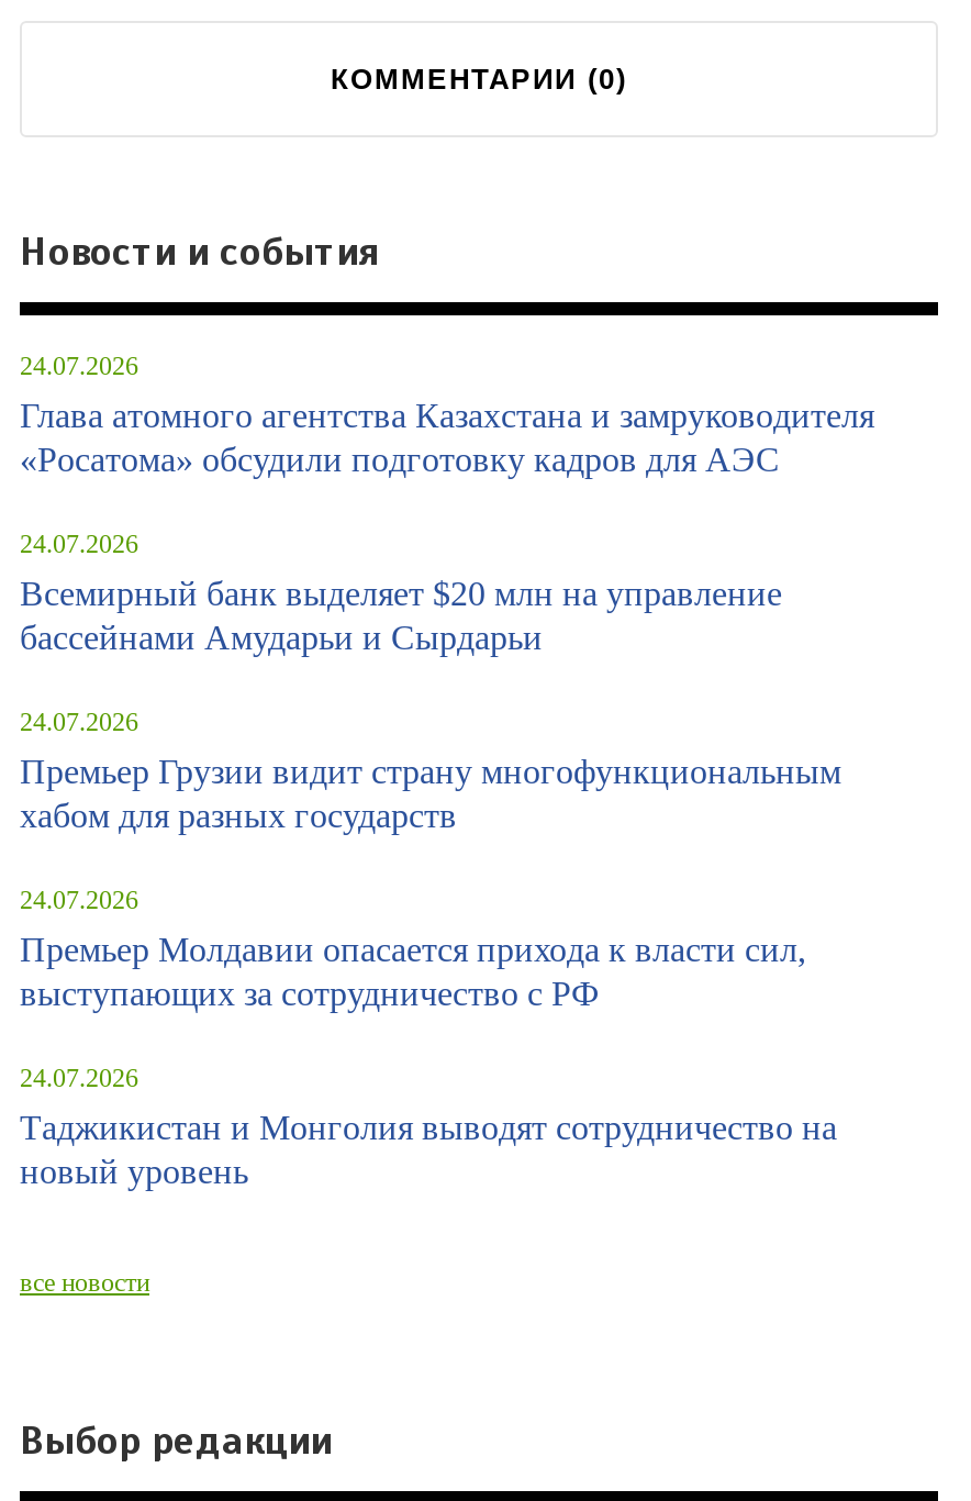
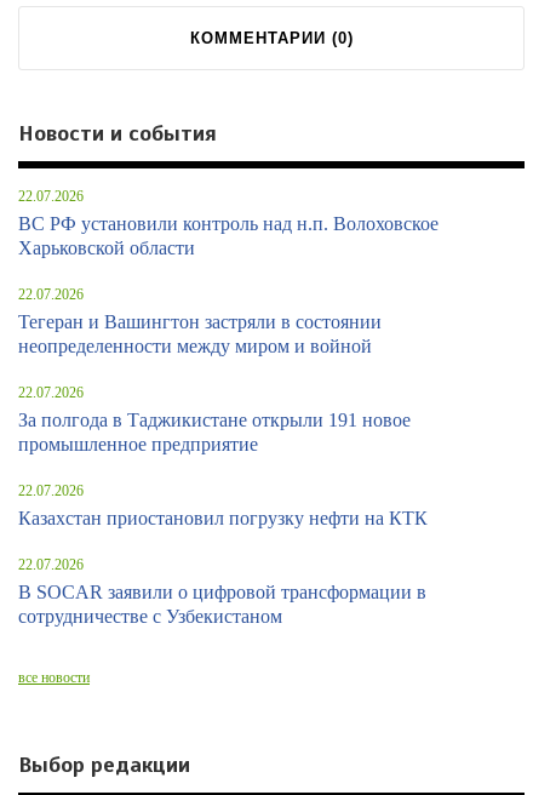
- 24.07.2026
- Глава атомного агентства Казахстана и замруководителя
- «Росатома» обсудили подготовку кадров для АЭС
+ 22.07.2026
+ ВС РФ установили контроль над н.п. Волоховское
+ Харьковской области

- 24.07.2026
- Всемирный банк выделяет $20 млн на управление
- бассейнами Амударьи и Сырдарьи
+ 22.07.2026
+ Тегеран и Вашингтон застряли в состоянии
+ неопределенности между миром и войной

- 24.07.2026
- Премьер Грузии видит страну многофункциональным
- хабом для разных государств
+ 22.07.2026
+ За полгода в Таджикистане открыли 191 новое
+ промышленное предприятие

- 24.07.2026
- Премьер Молдавии опасается прихода к власти сил,
- выступающих за сотрудничество с РФ
+ 22.07.2026
+ Казахстан приостановил погрузку нефти на КТК

- 24.07.2026
- Таджикистан и Монголия выводят сотрудничество на
- новый уровень
+ 22.07.2026
+ В SOCAR заявили о цифровой трансформации в
+ сотрудничестве с Узбекистаном
